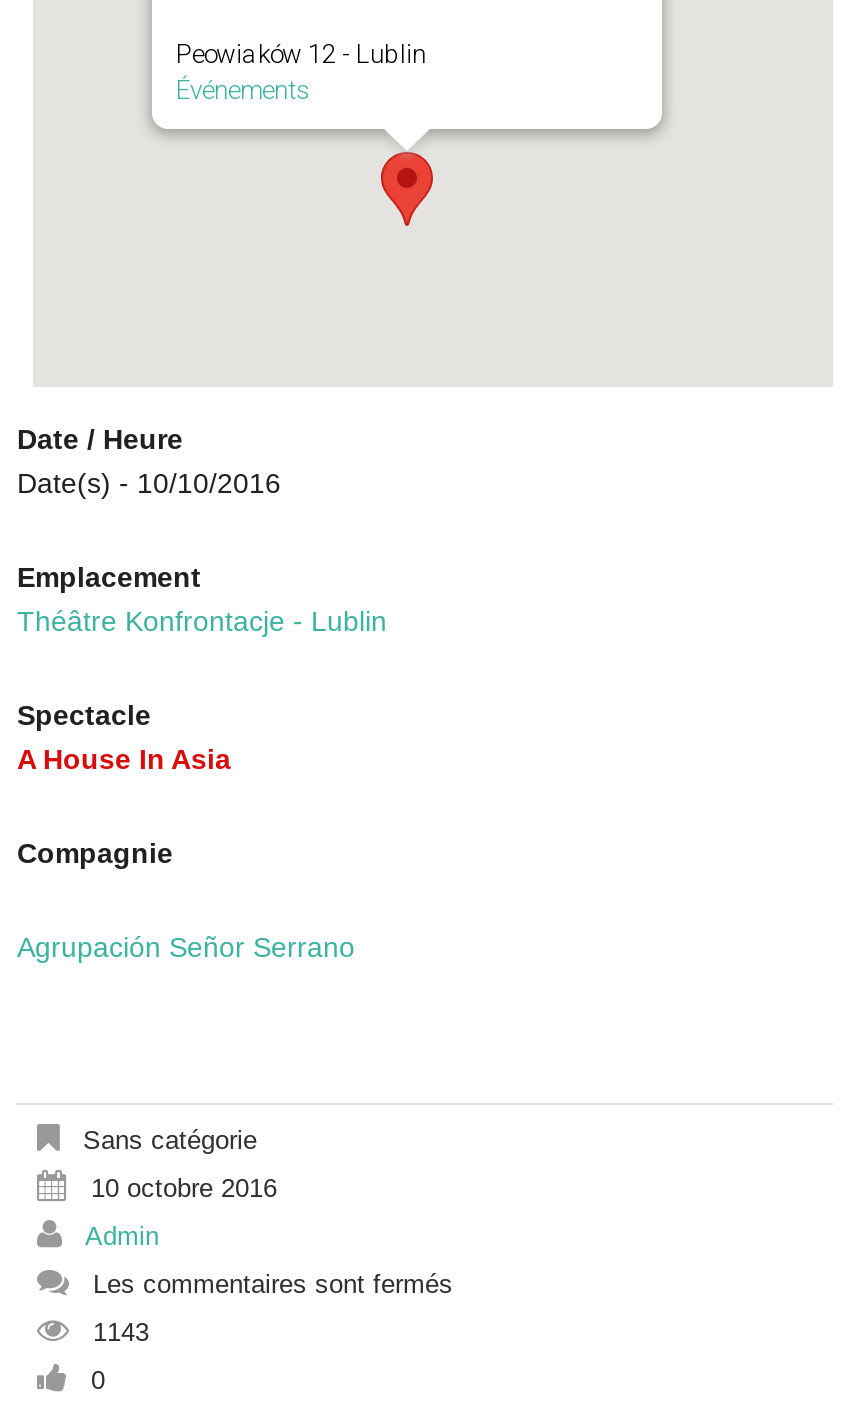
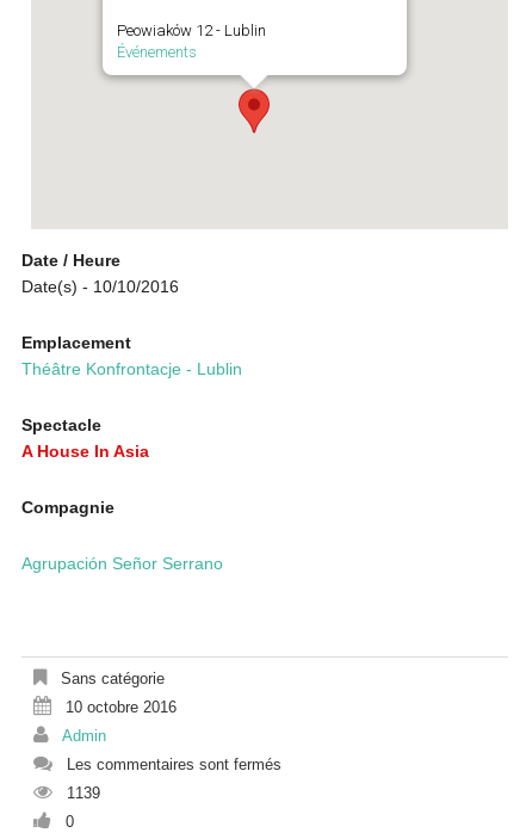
- 1143
+ 1139
